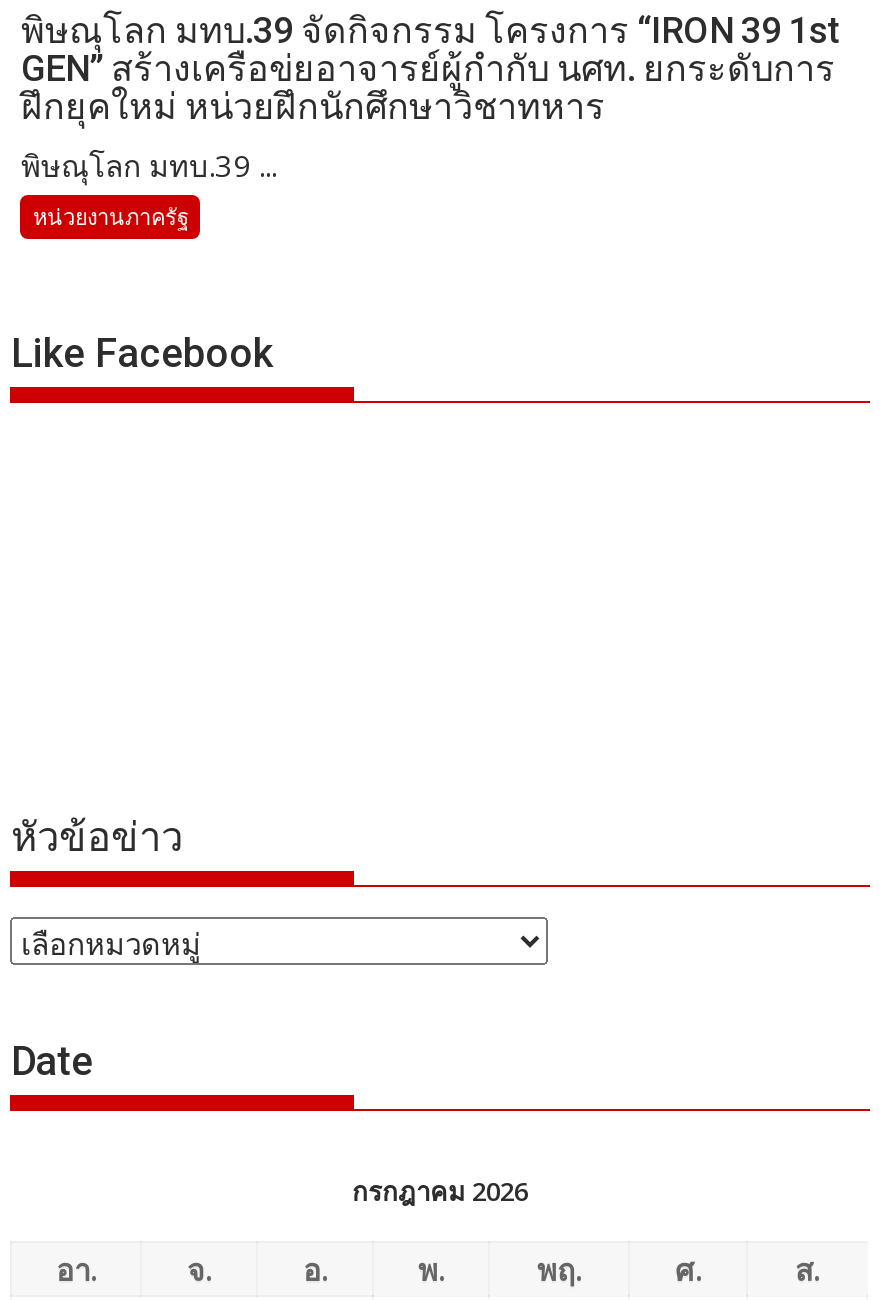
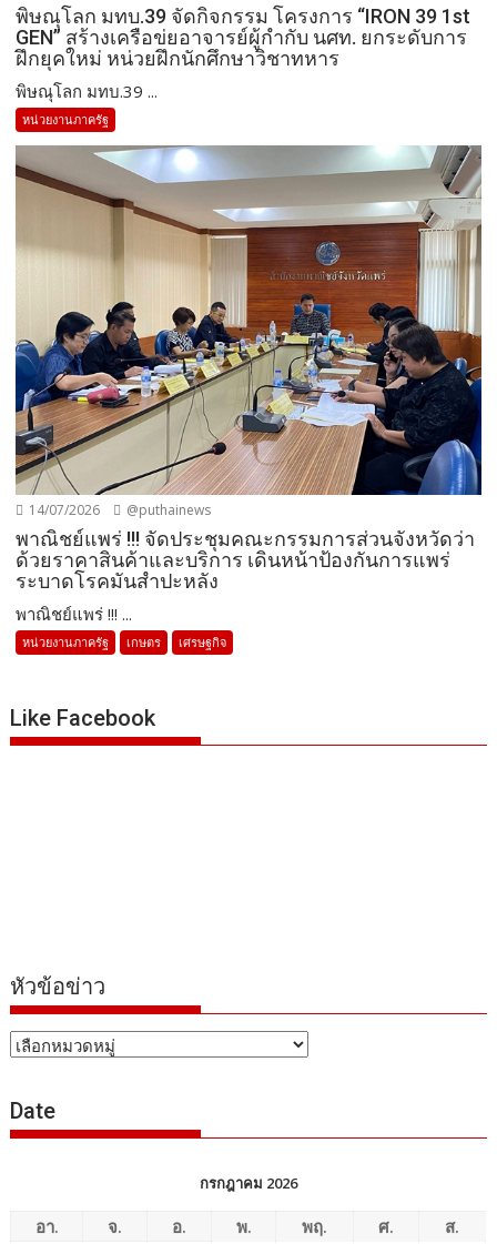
+ [image]
+ 14/07/2026
+ @puthainews
+ พาณิชย์แพร่ !!! จัดประชุมคณะกรรมการส่วนจังหวัดว่า
+ ด้วยราคาสินค้าและบริการ เดินหน้าป้องกันการแพร่
+ ระบาดโรคมันสำปะหลัง
+ พาณิชย์แพร่ !!! ...
+ หน่วยงานภาครัฐ
+ เกษตร
+ เศรษฐกิจ
